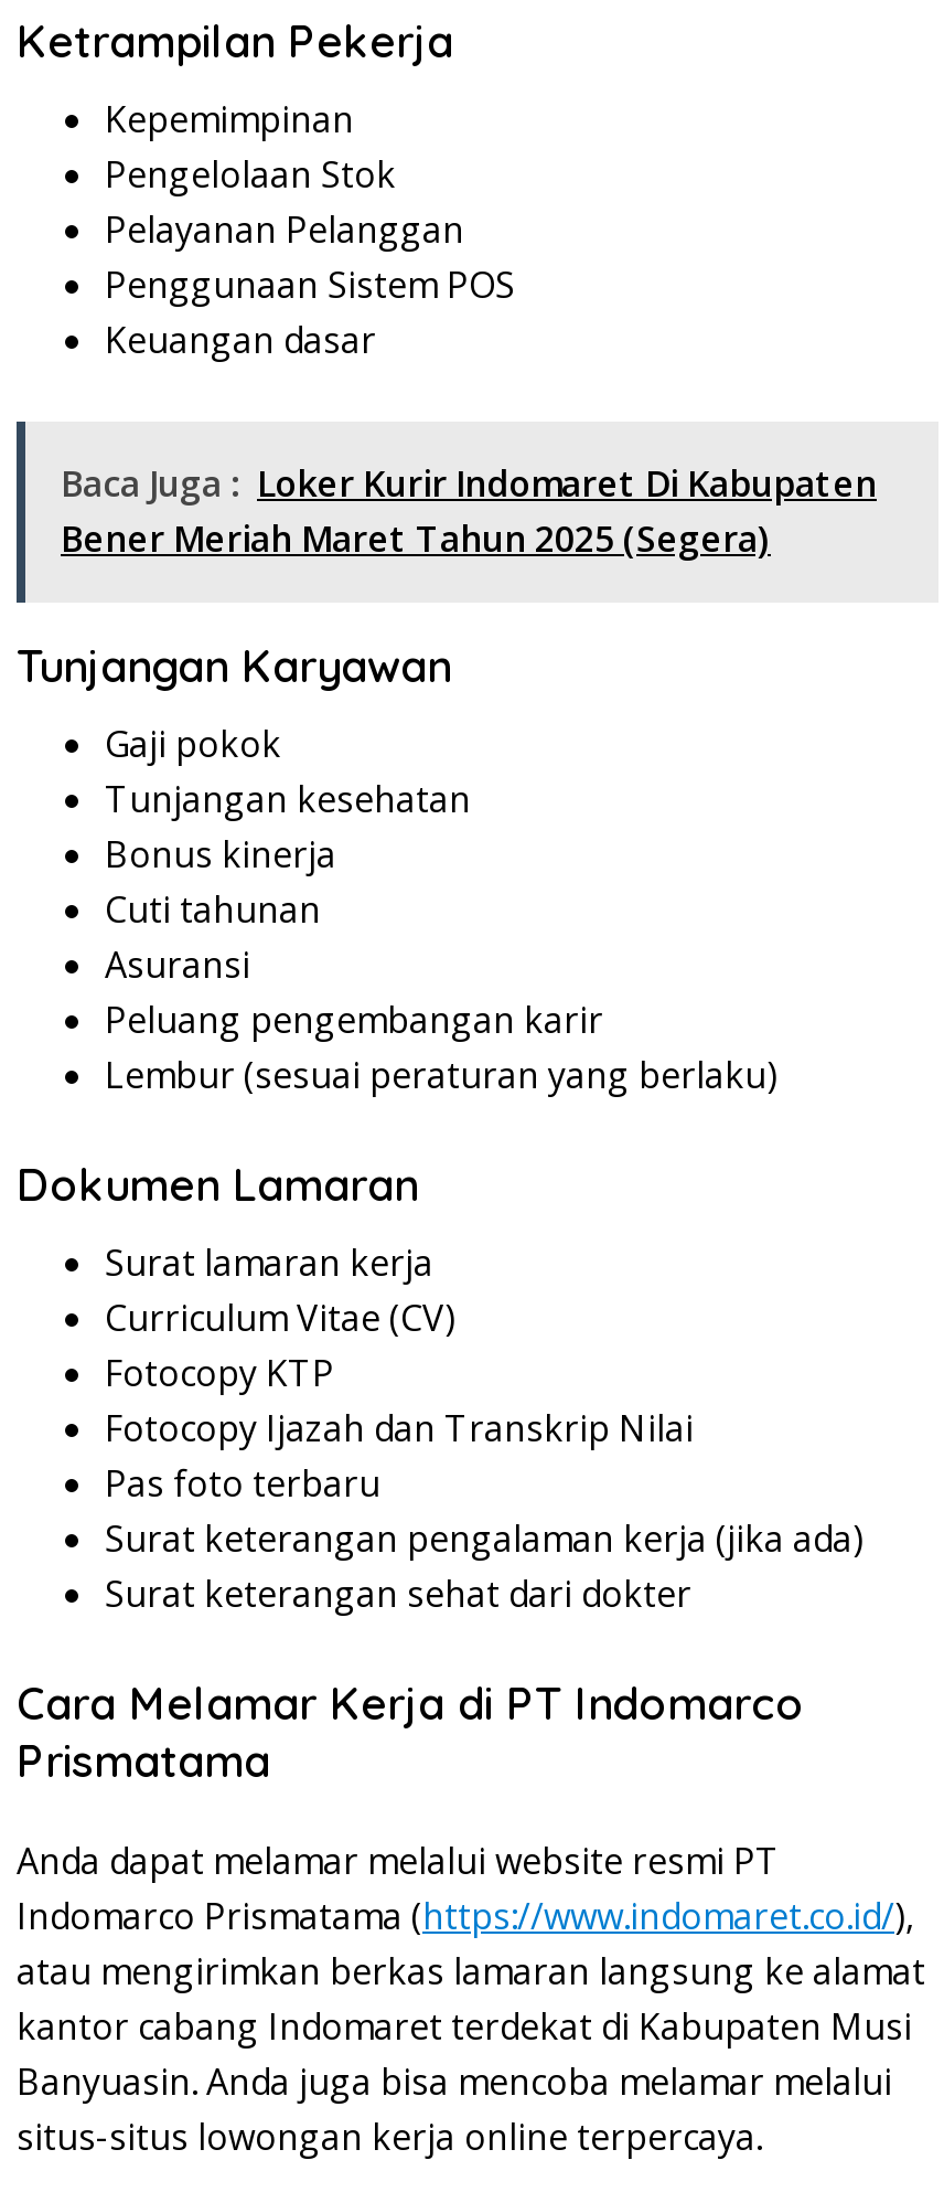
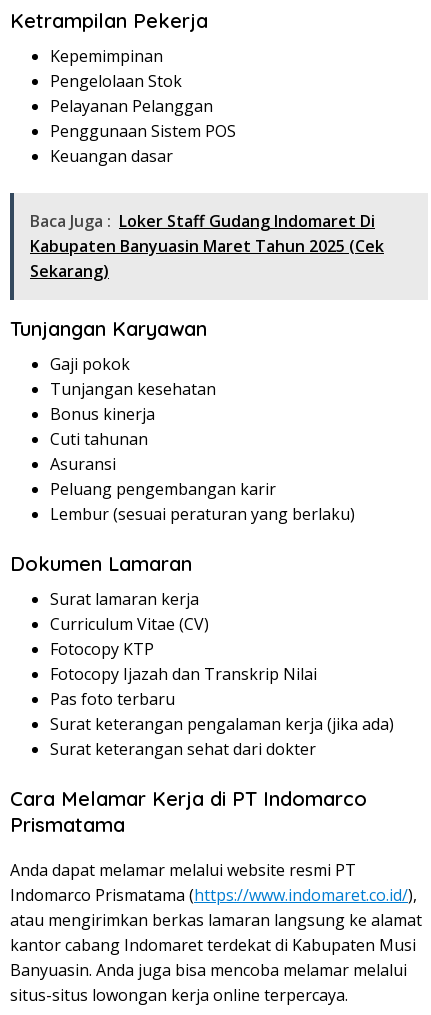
- Baca Juga : Loker Kurir Indomaret Di Kabupaten
- Bener Meriah Maret Tahun 2025 (Segera)
+ Baca Juga : Loker Staff Gudang Indomaret Di
+ Kabupaten Banyuasin Maret Tahun 2025 (Cek
+ Sekarang)
